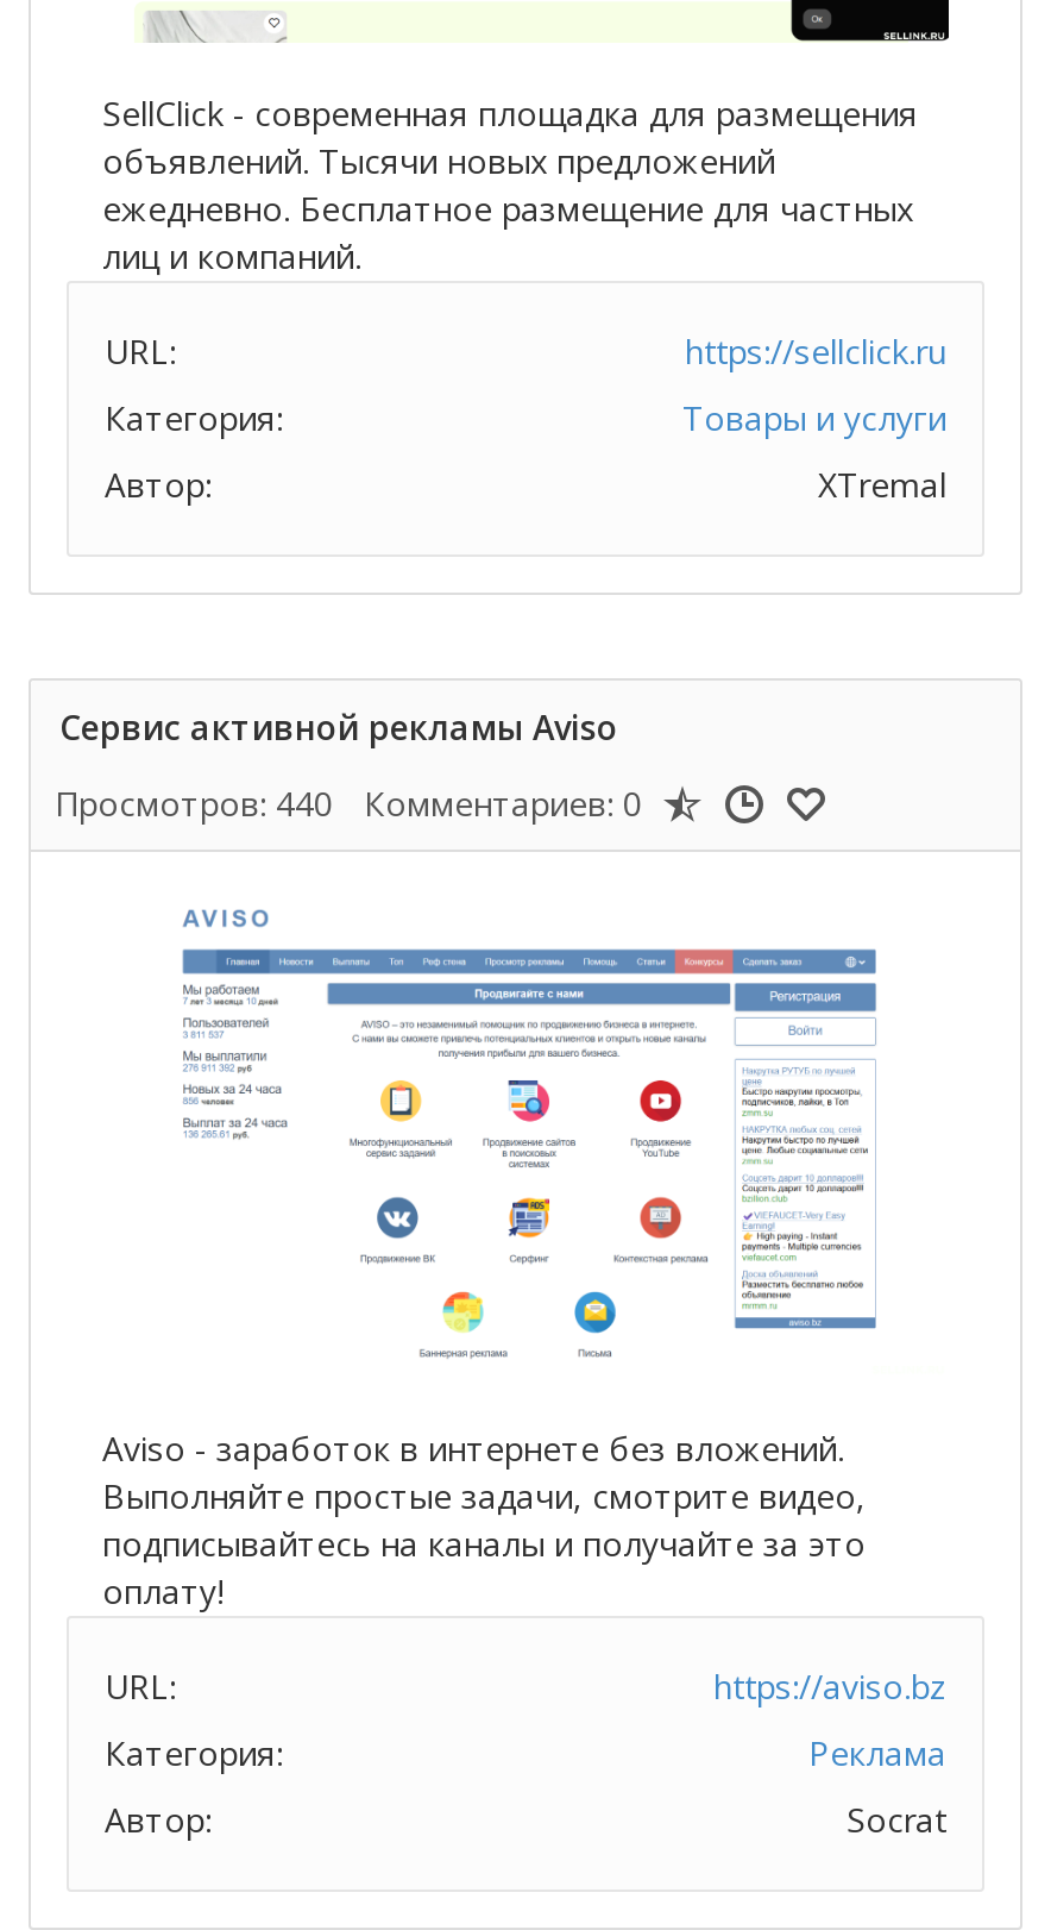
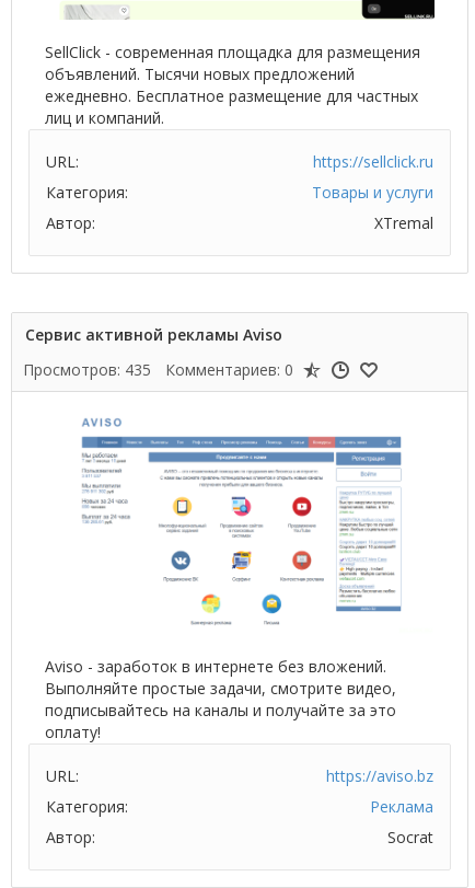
- Просмотров: 440 Комментариев: 0
+ Просмотров: 435 Комментариев: 0
